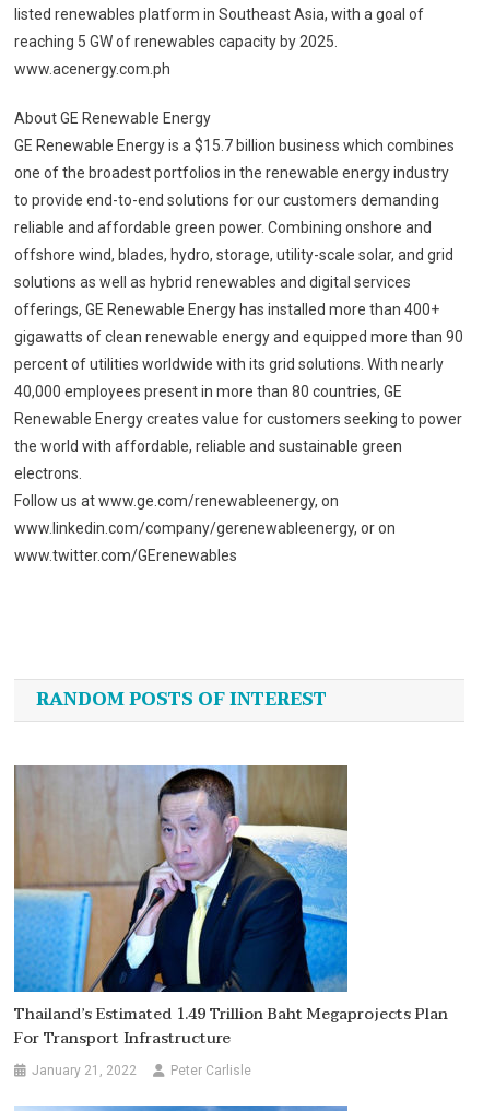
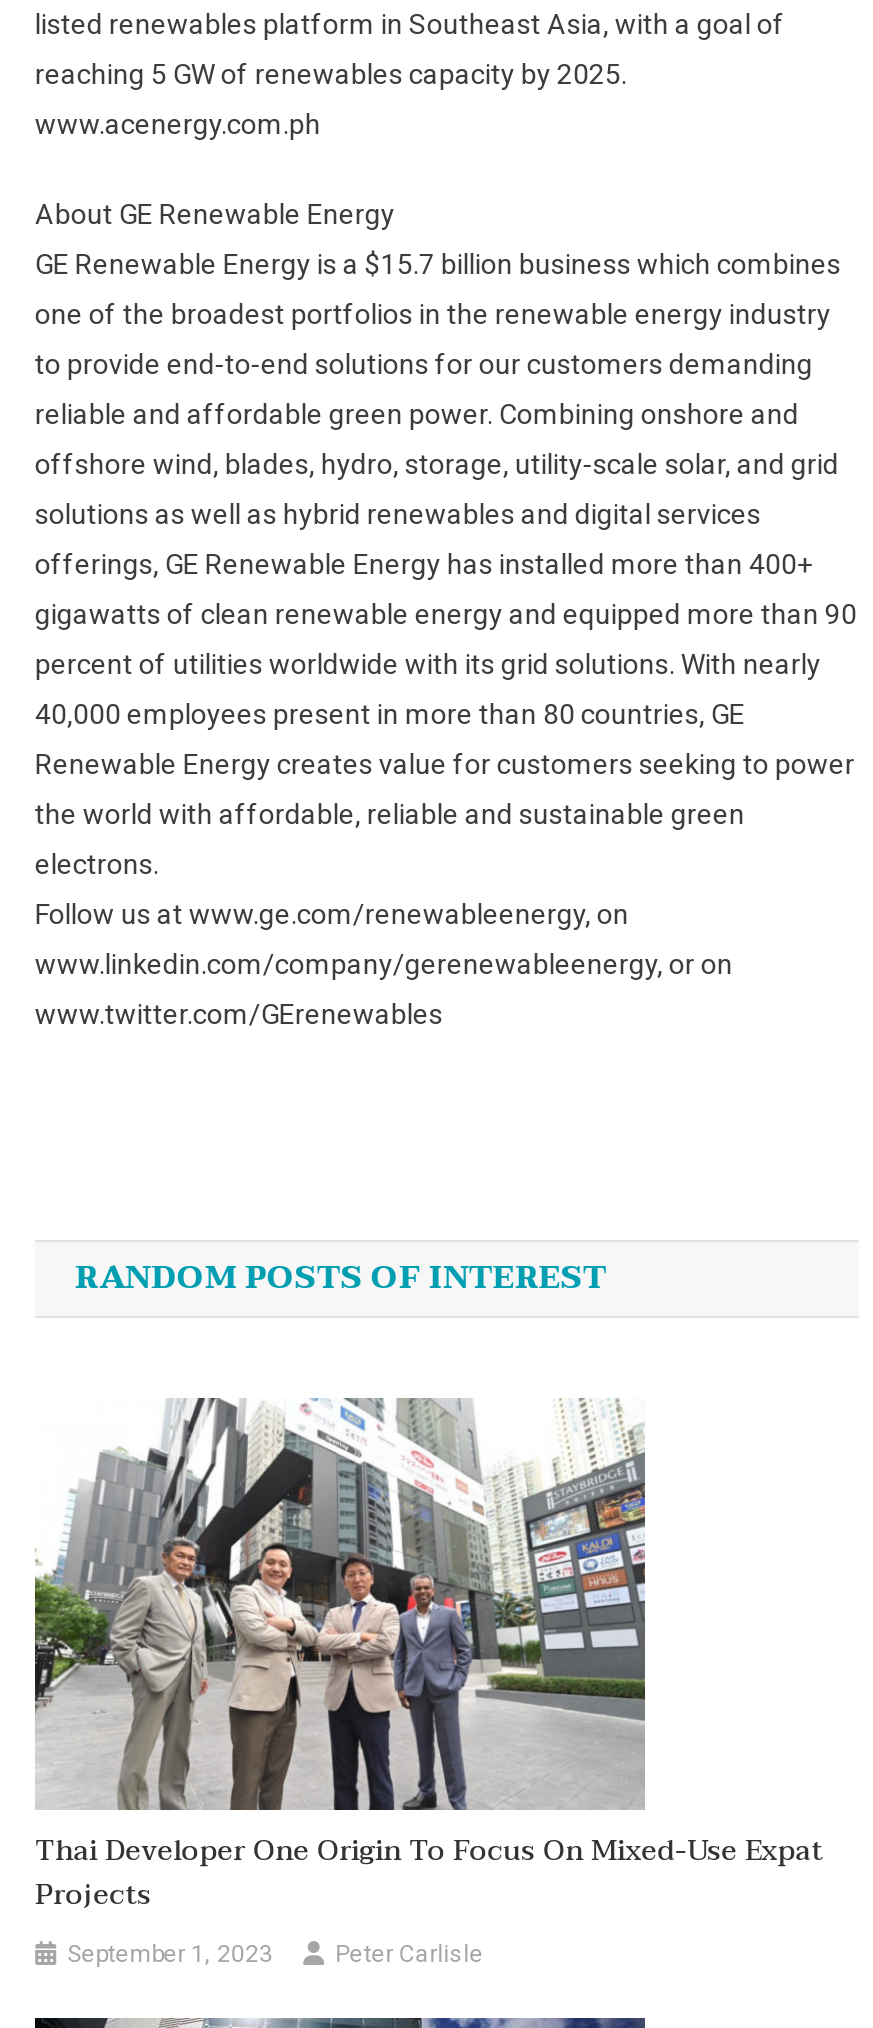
- [image]
- Thailand’s Estimated 1.49 Trillion Baht Megaprojects Plan
- For Transport Infrastructure
+ [image]
+ Thai Developer One Origin To Focus On Mixed-Use Expat
+ Projects

- January 21, 2022
+ September 1, 2023
